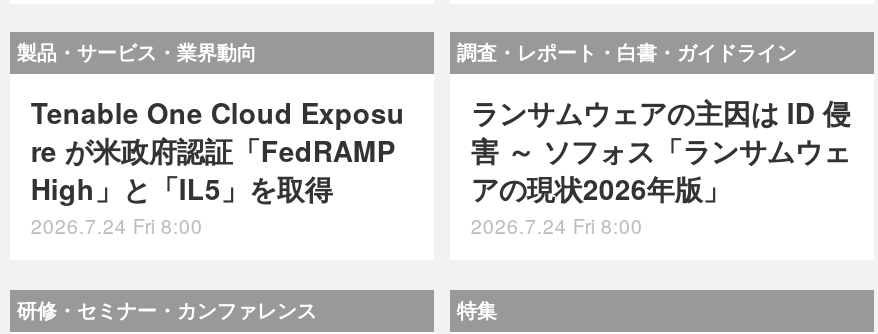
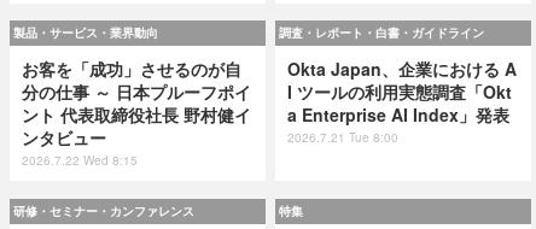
- Tenable One Cloud Exposu
- re が米政府認証「FedRAMP
- High」と「IL5」を取得
- 2026.7.24 Fri 8:00
+ お客を「成功」させるのが自
+ 分の仕事 ～ 日本プルーフポイ
+ ント 代表取締役社長 野村健イ
+ ンタビュー
+ 2026.7.22 Wed 8:15

- ランサムウェアの主因は ID 侵
- 害 ～ ソフォス「ランサムウェ
- アの現状2026年版」
- 2026.7.24 Fri 8:00
+ Okta Japan、企業における A
+ I ツールの利用実態調査「Okt
+ a Enterprise AI Index」発表
+ 2026.7.21 Tue 8:00
